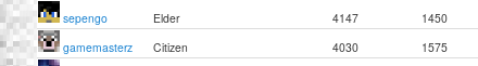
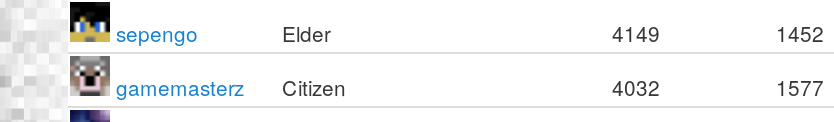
- 4147
+ 4149

- 1450
+ 1452

- 4030
+ 4032

- 1575
+ 1577
